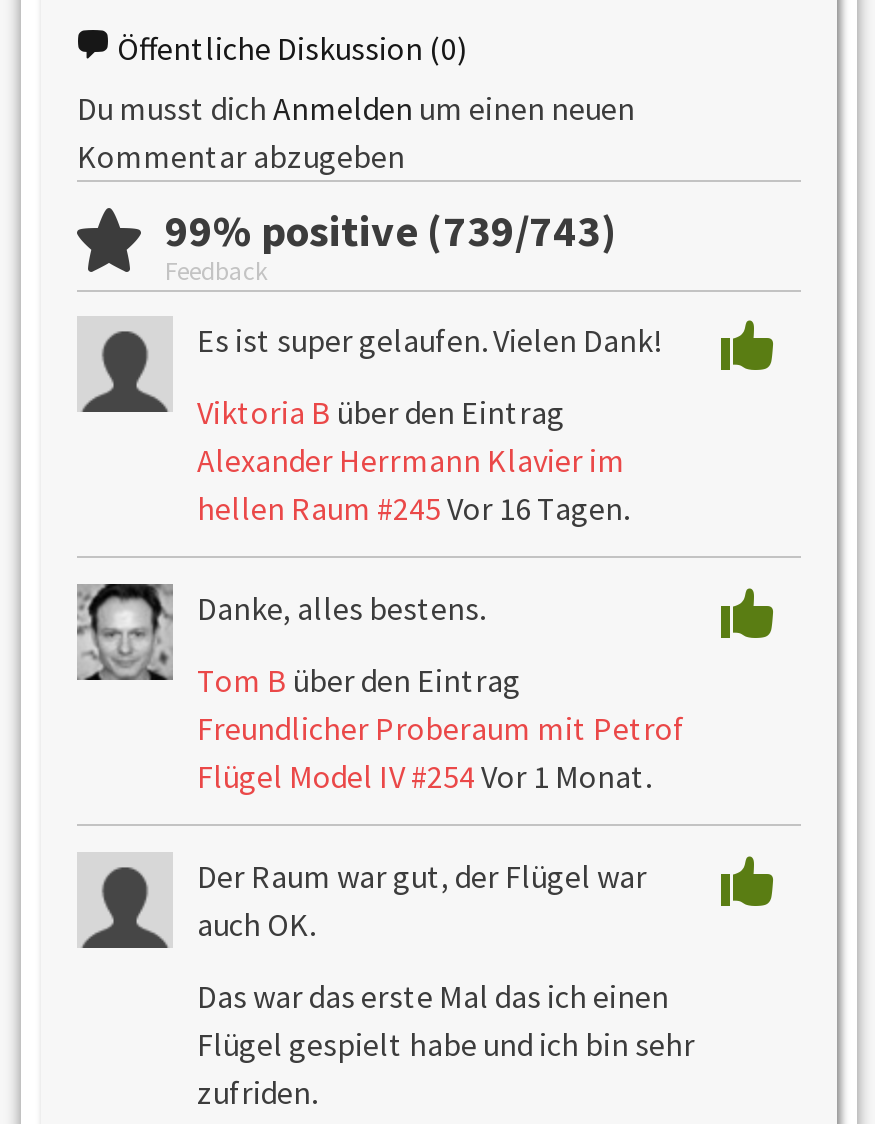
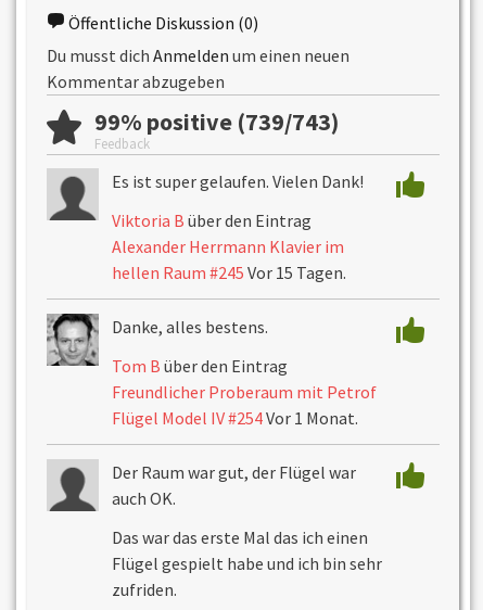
- hellen Raum #245 Vor 16 Tagen.
+ hellen Raum #245 Vor 15 Tagen.
